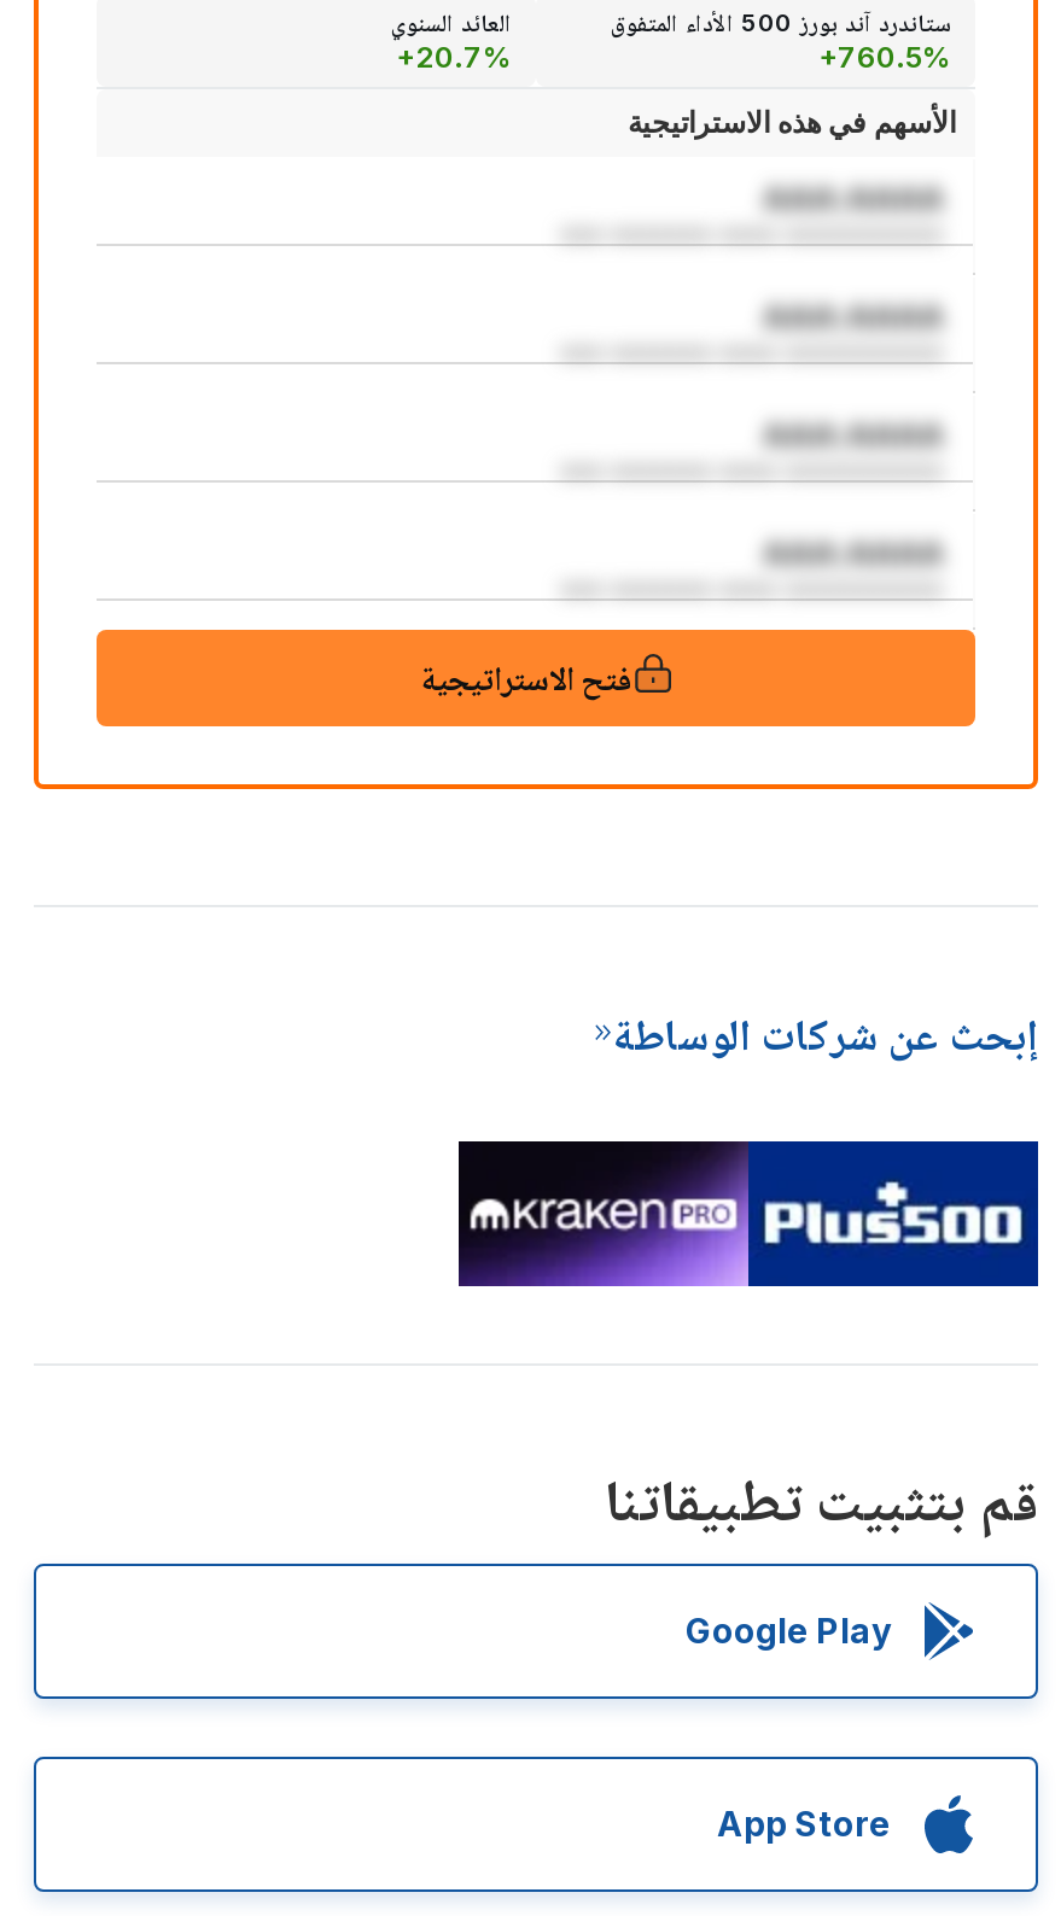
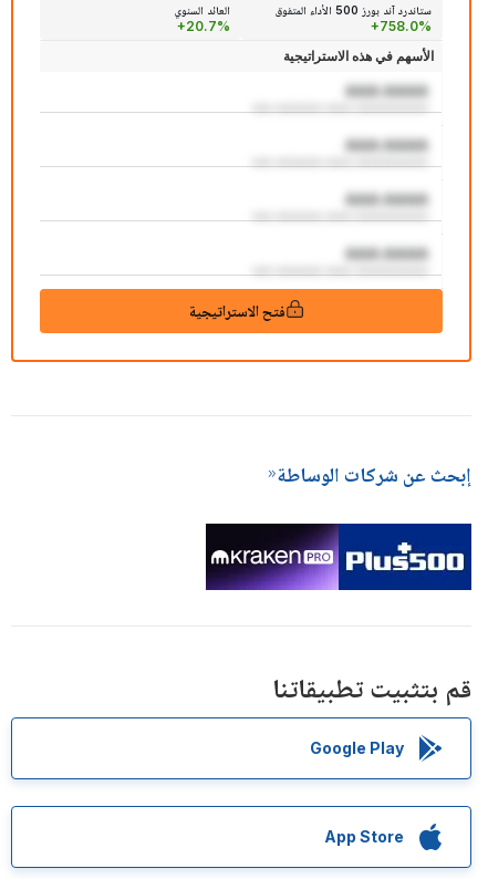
- +760.5%
+ +758.0%
